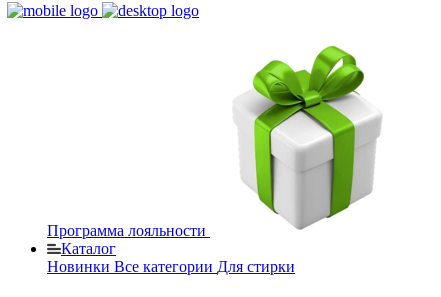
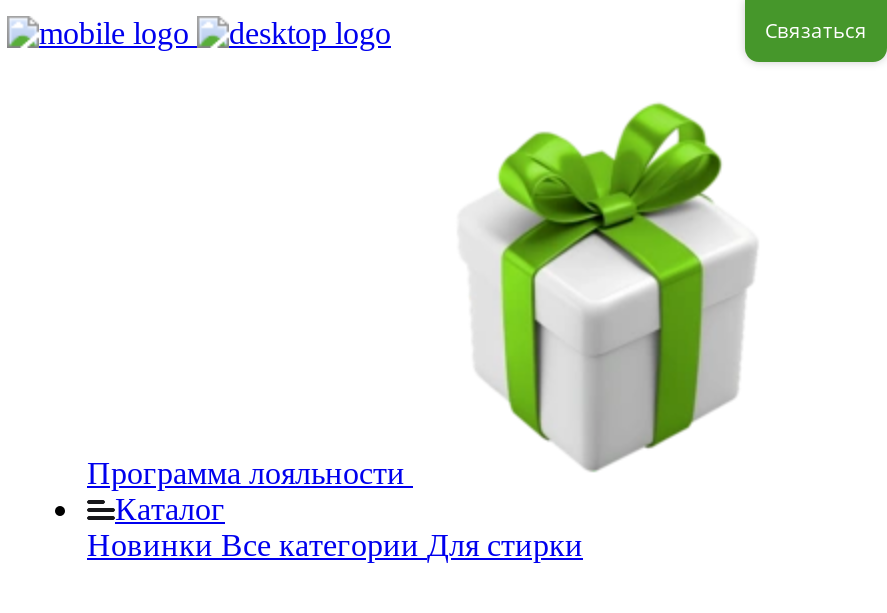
+ Связаться
